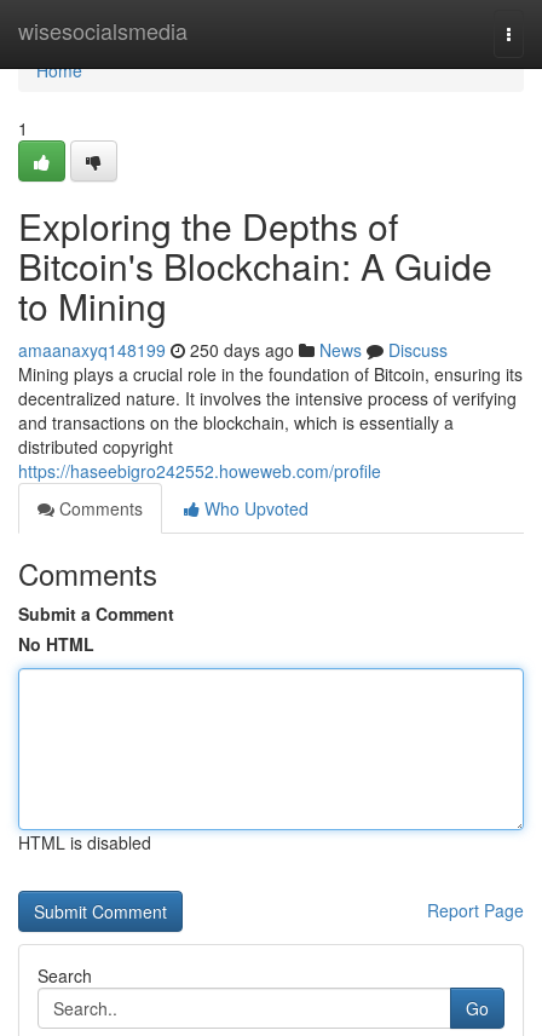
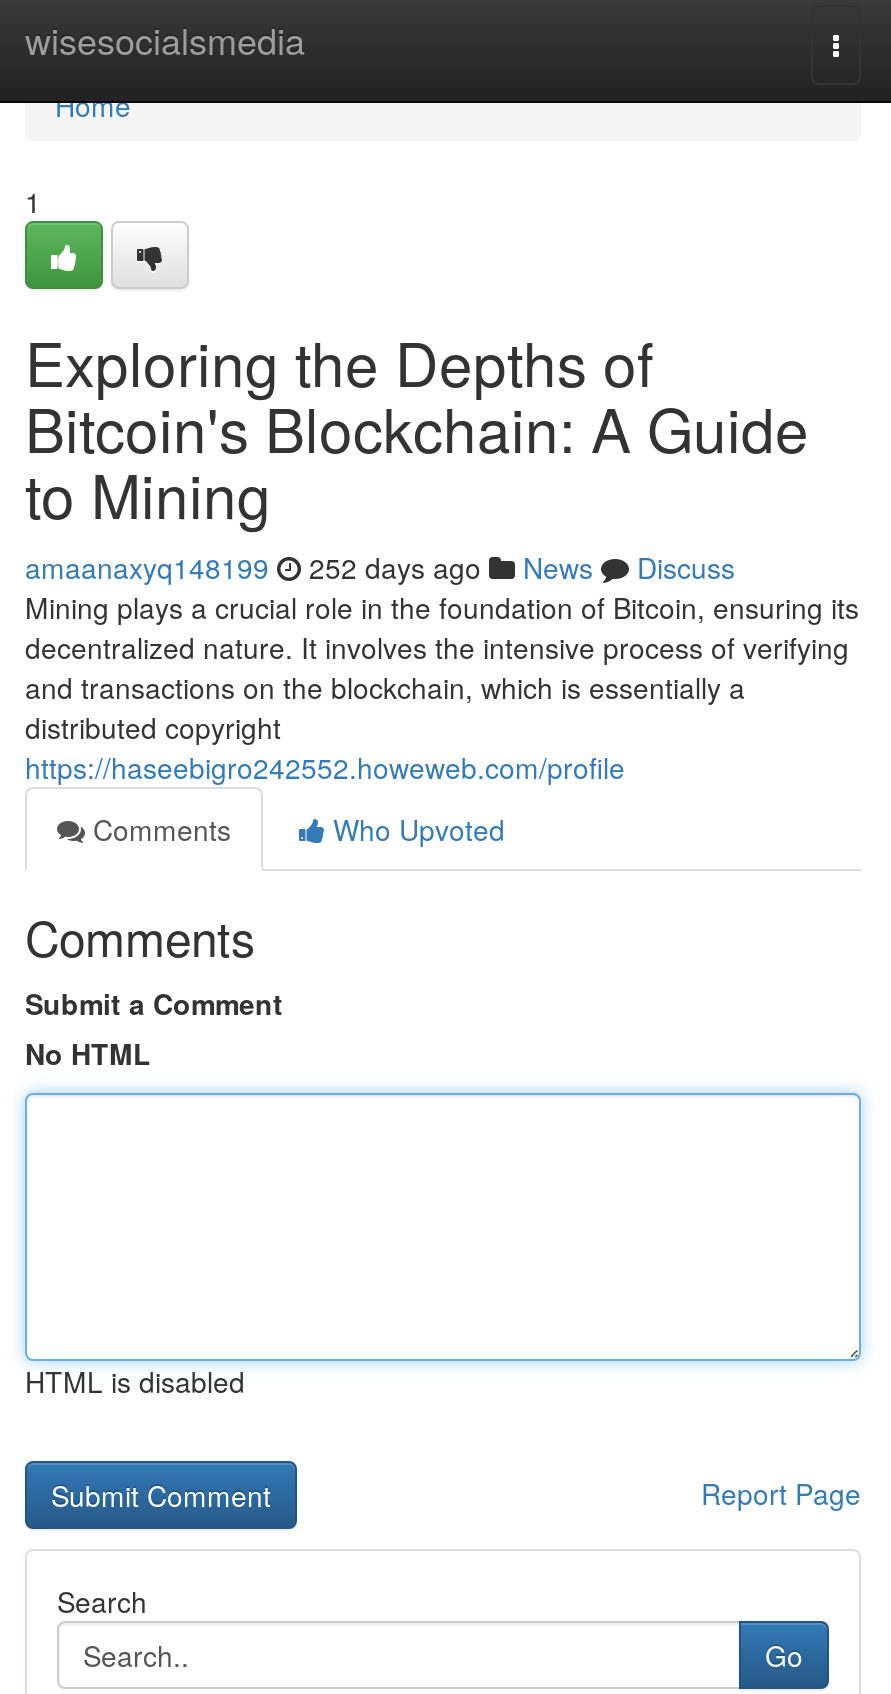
- amaanaxyq148199 250 days ago News Discuss
+ amaanaxyq148199 252 days ago News Discuss
